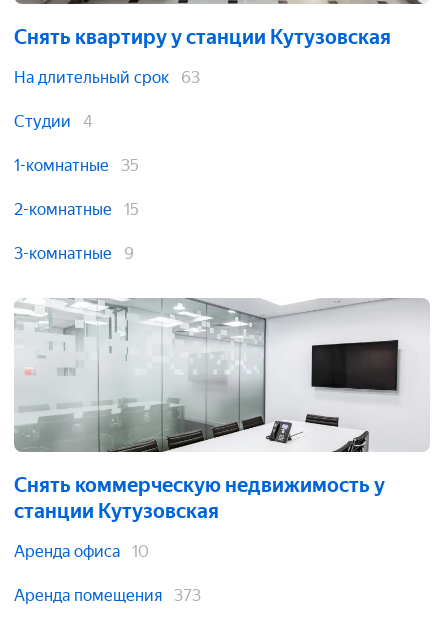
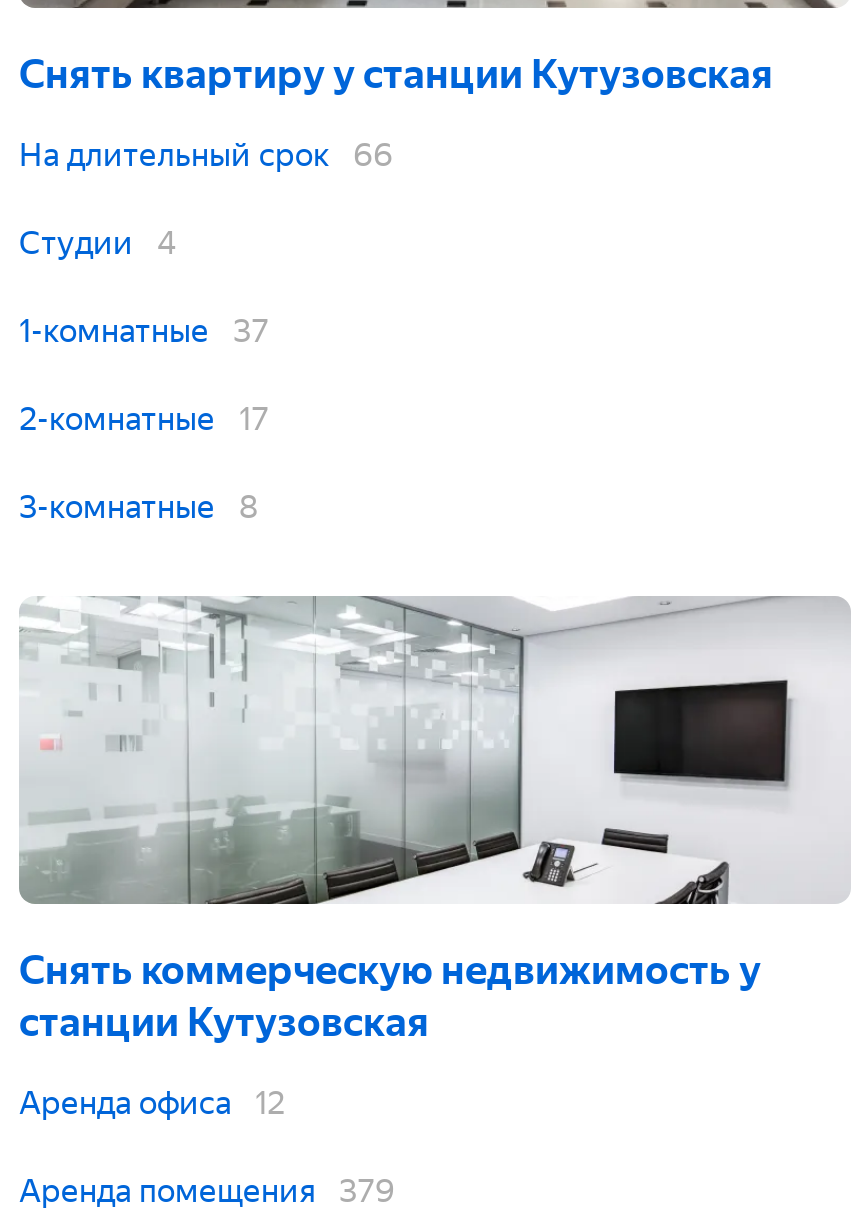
- На длительный срок 63
+ На длительный срок 66

- 1-комнатные 35
+ 1-комнатные 37

- 2-комнатные 15
+ 2-комнатные 17

- 3-комнатные 9
+ 3-комнатные 8

- Аренда офиса 10
+ Аренда офиса 12

- Аренда помещения 373
+ Аренда помещения 379
